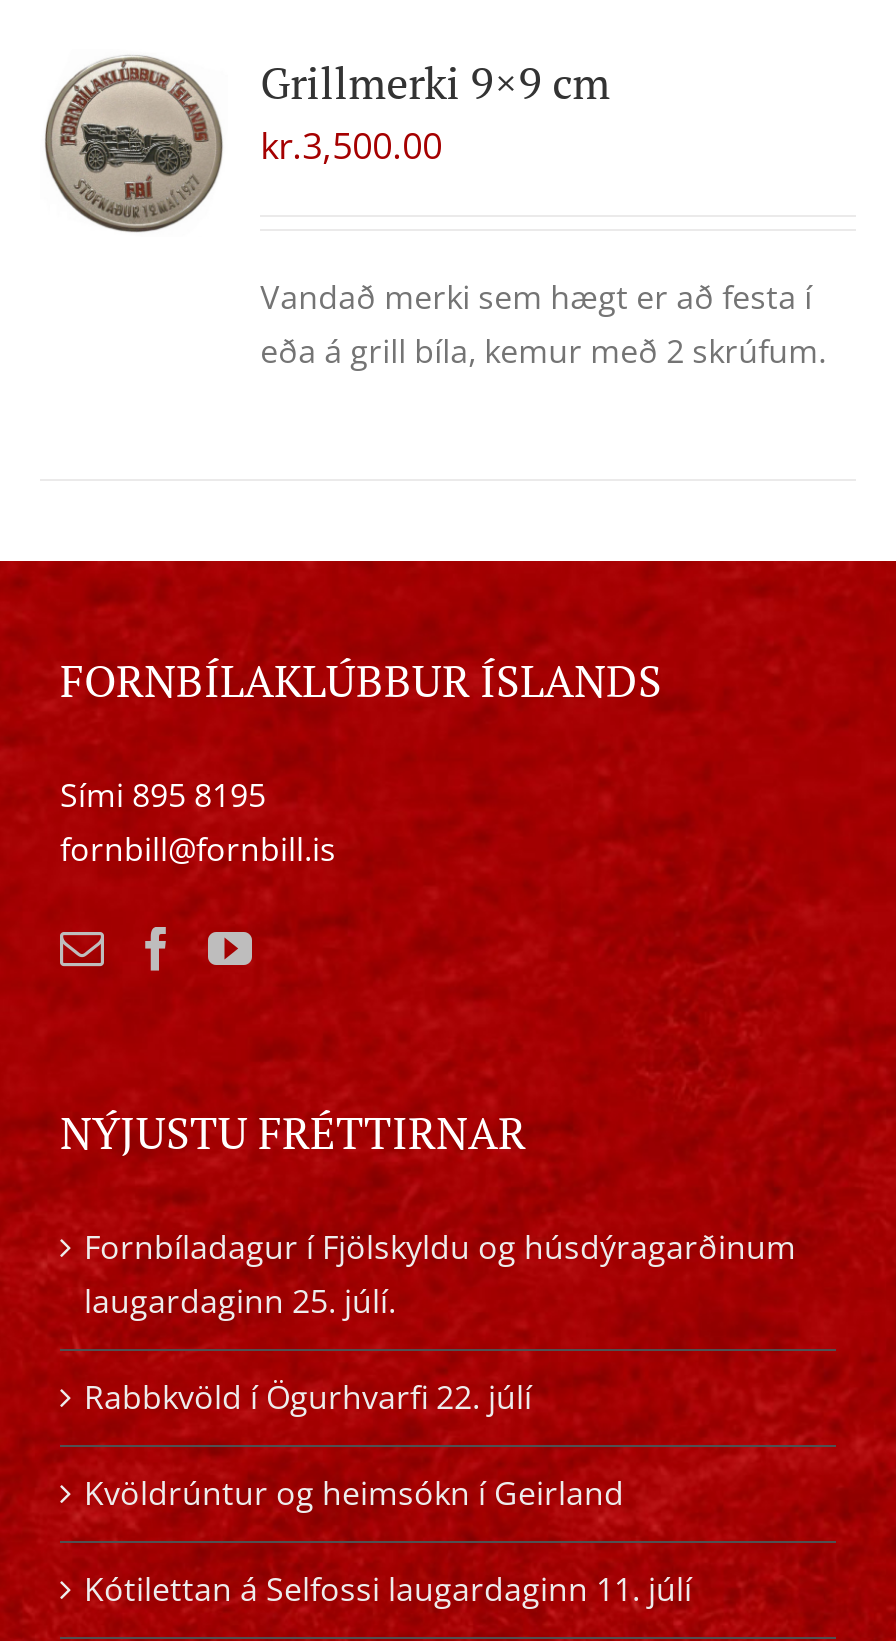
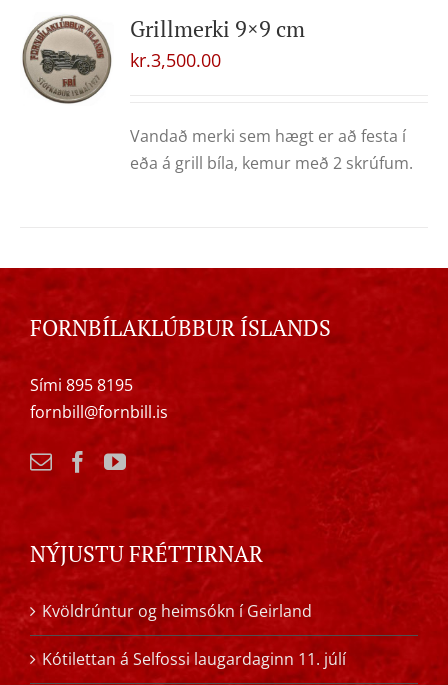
- Fornbíladagur í Fjölskyldu og húsdýragarðinum
- laugardaginn 25. júlí.
- Rabbkvöld í Ögurhvarfi 22. júlí
